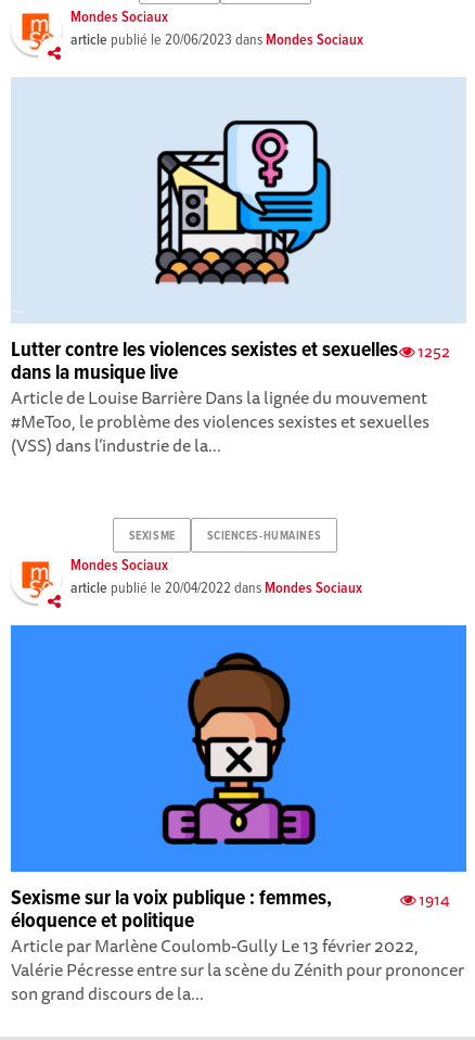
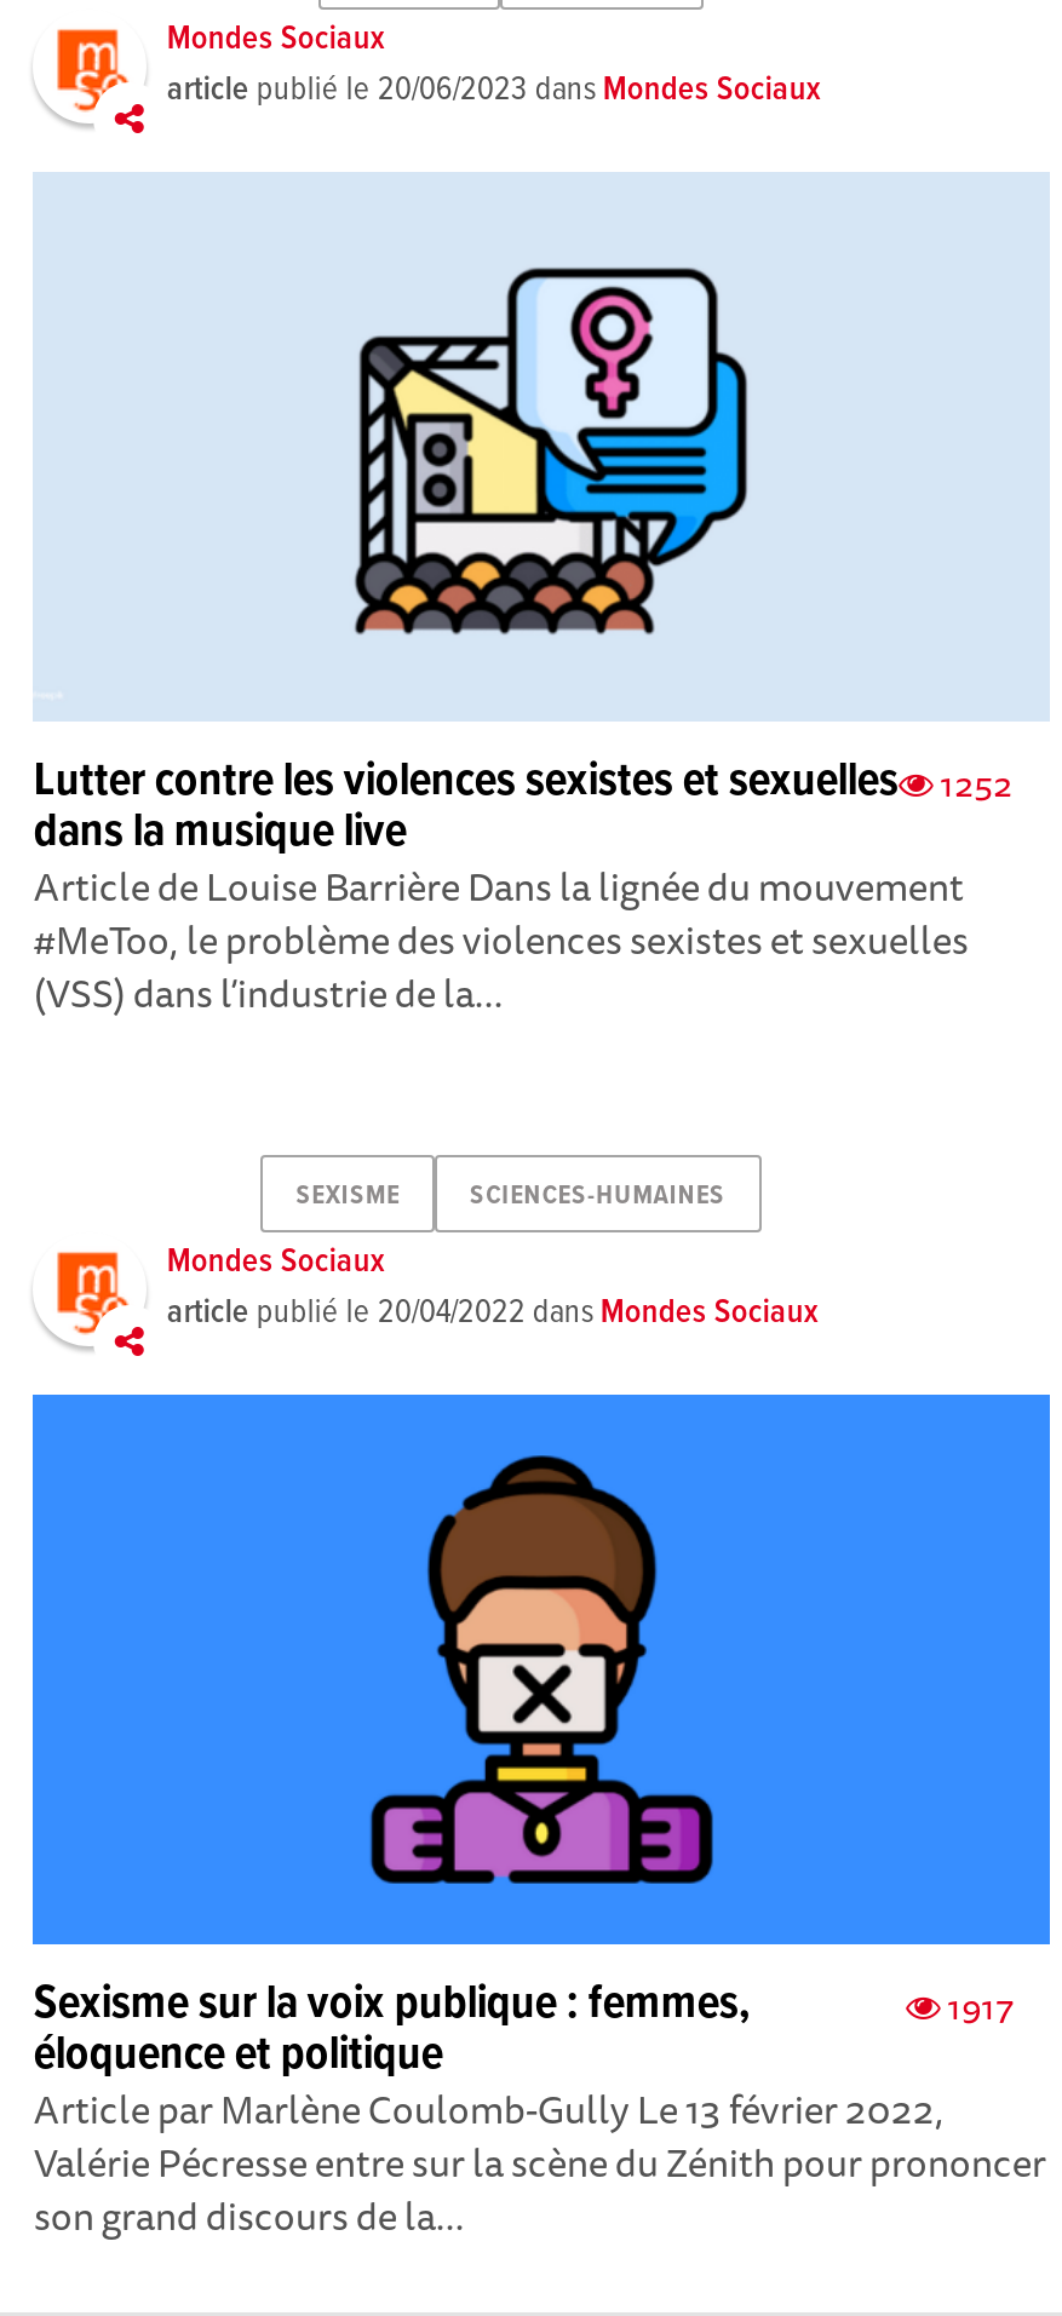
- 1914
+ 1917
